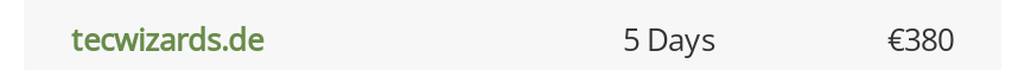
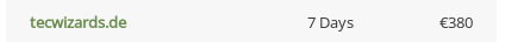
- 5 Days
+ 7 Days
